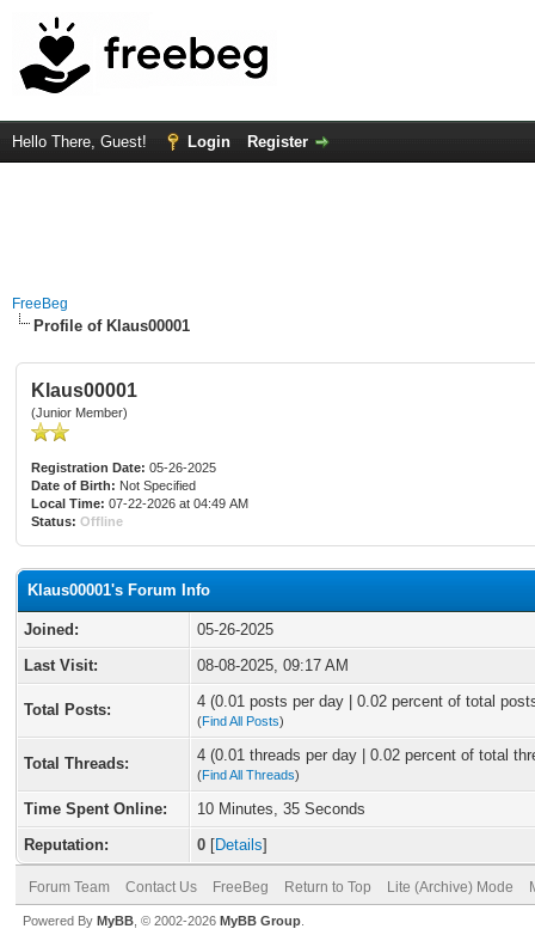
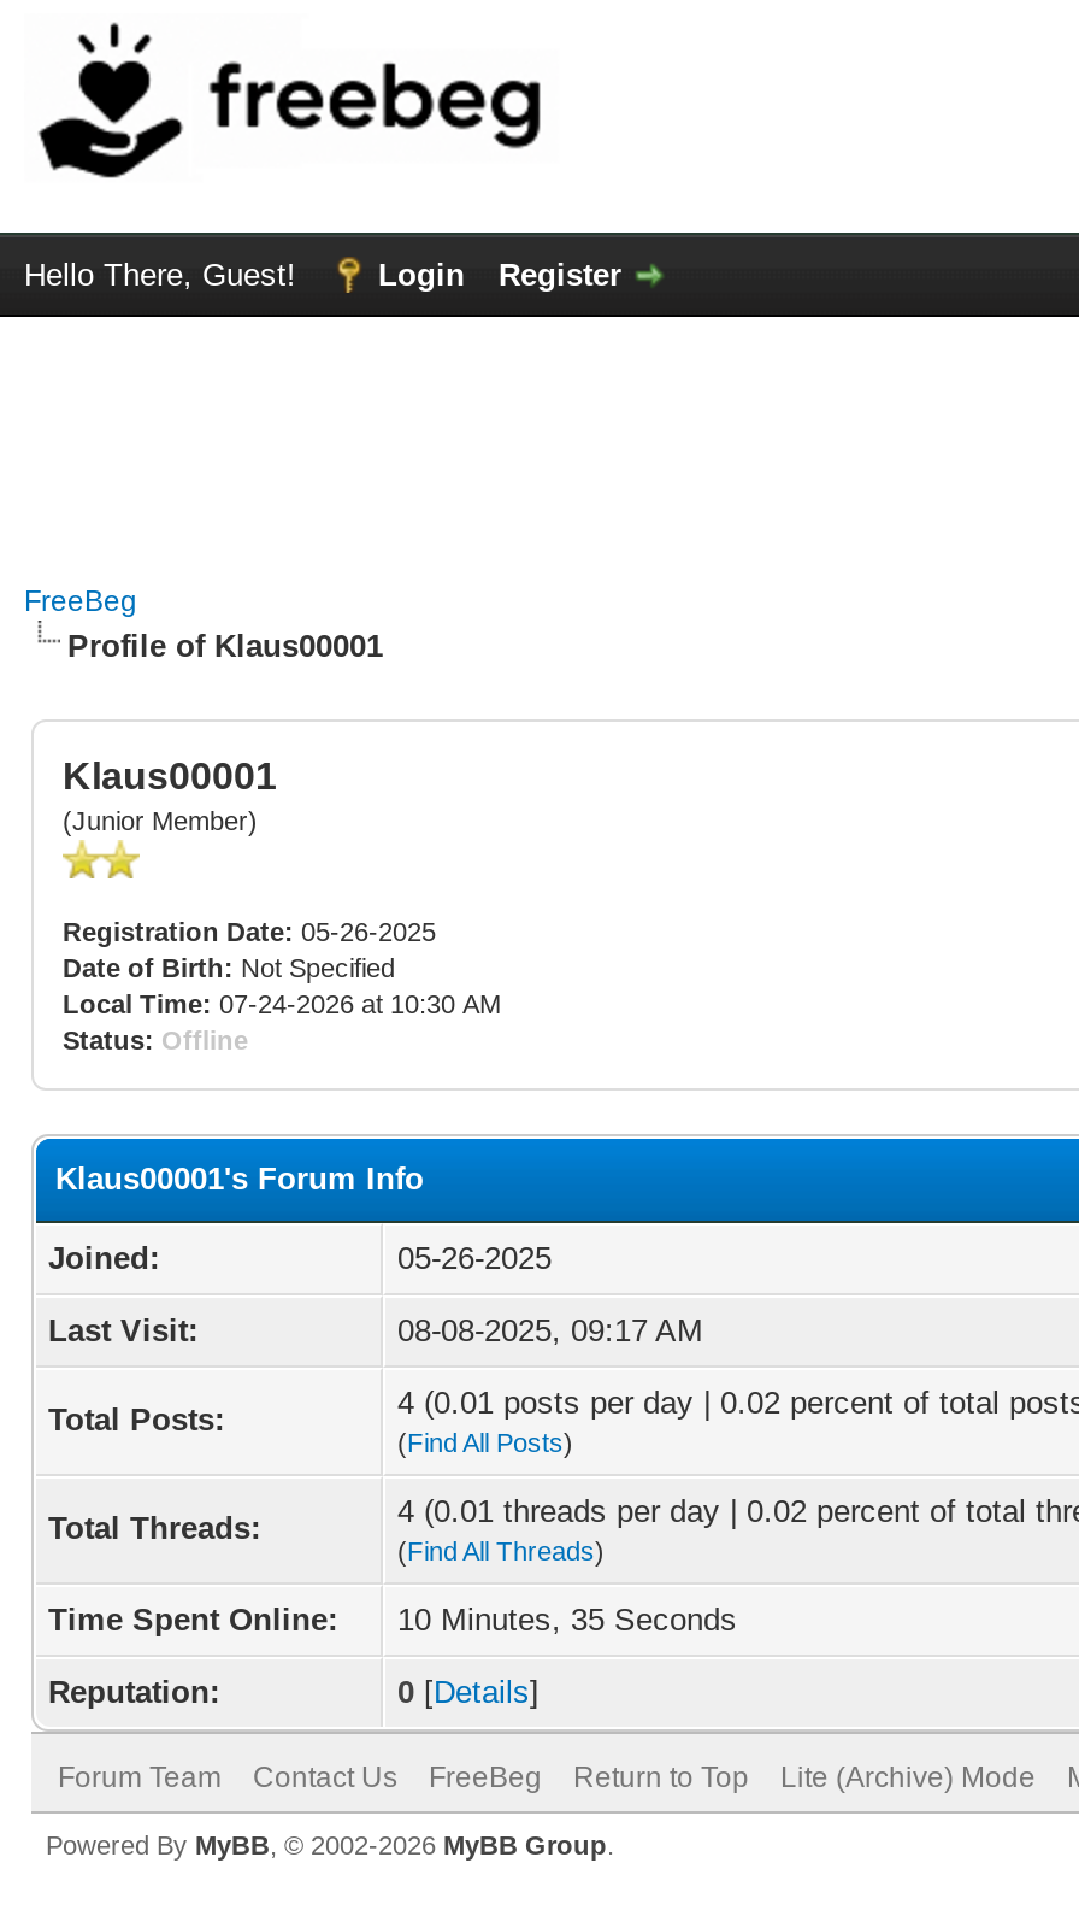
- Local Time: 07-22-2026 at 04:49 AM
+ Local Time: 07-24-2026 at 10:30 AM
